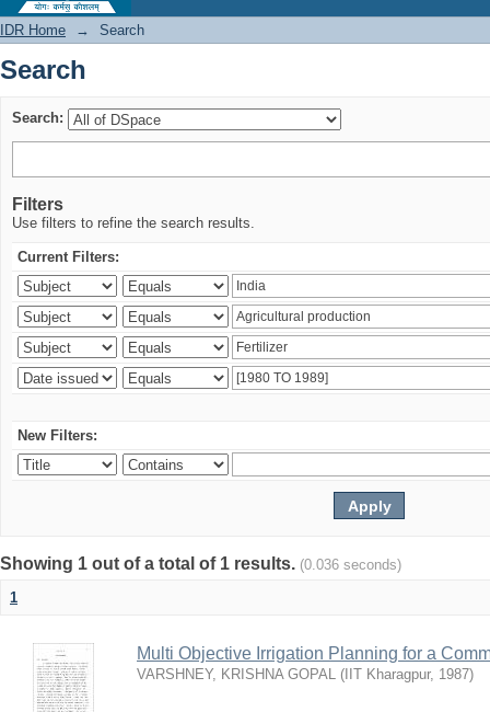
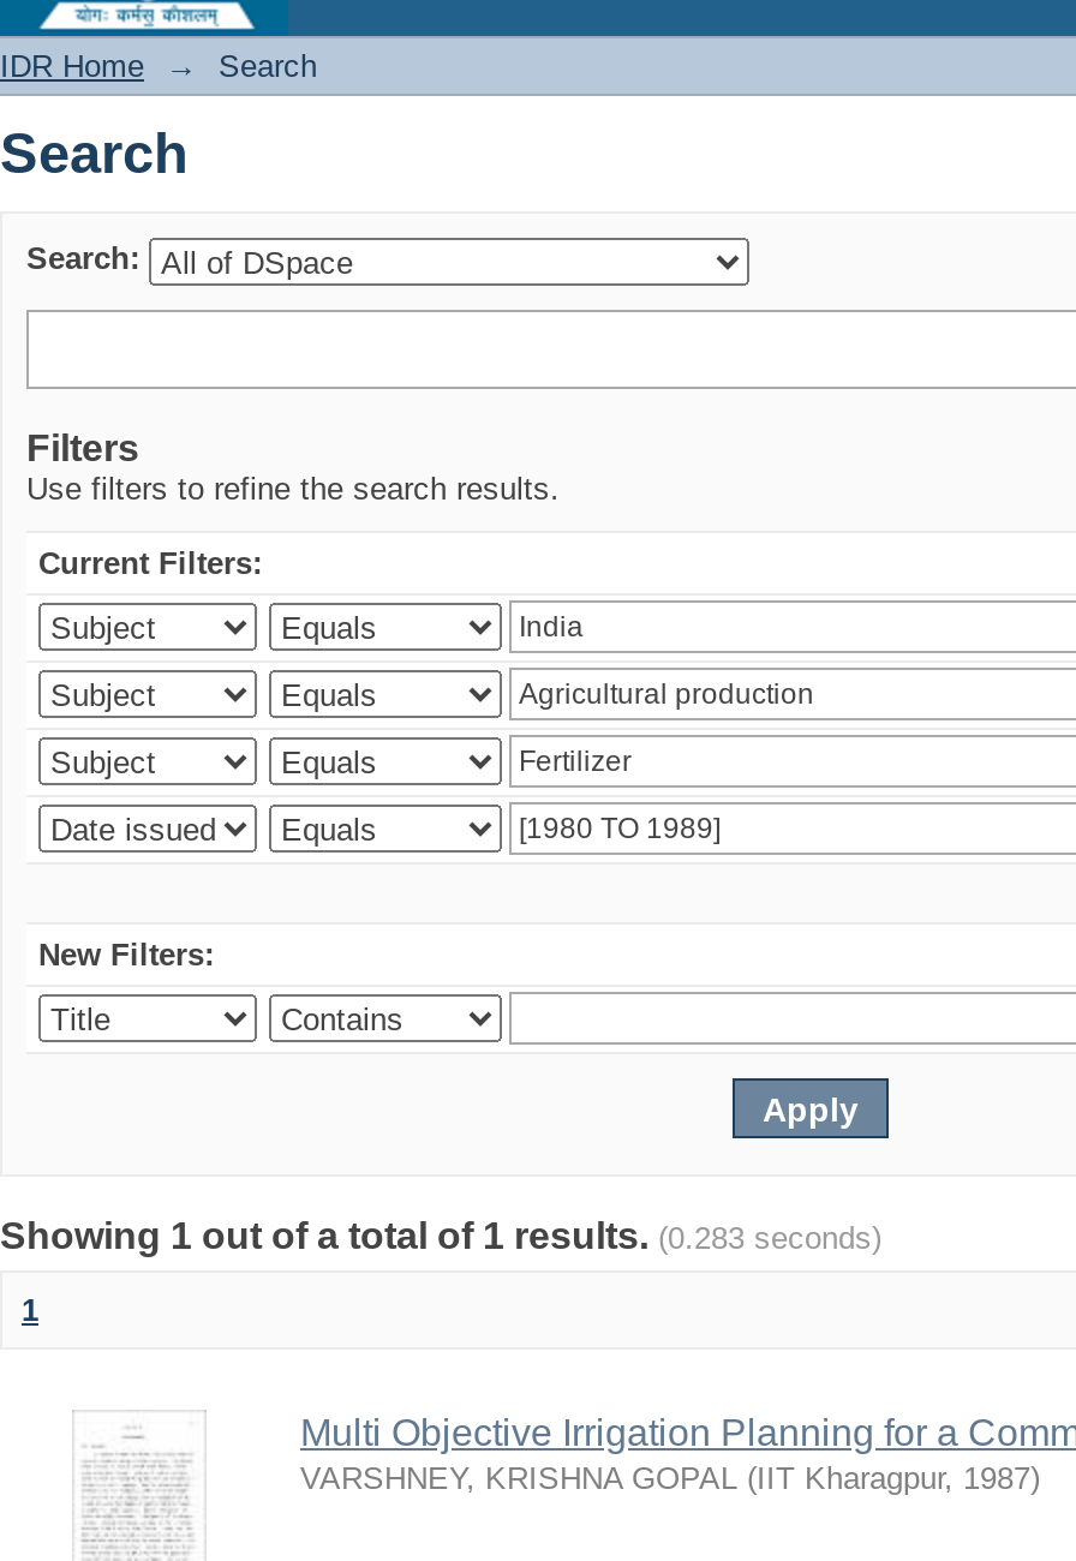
- Showing 1 out of a total of 1 results. (0.036 seconds)
+ Showing 1 out of a total of 1 results. (0.283 seconds)
